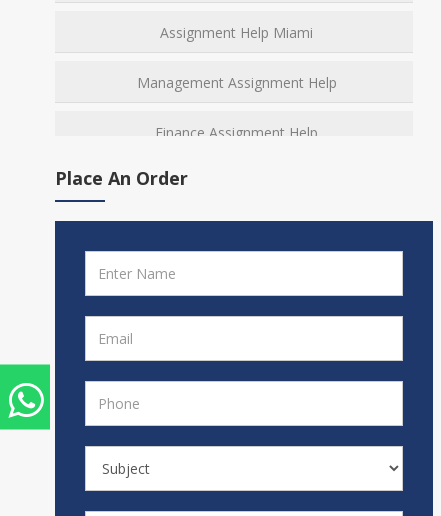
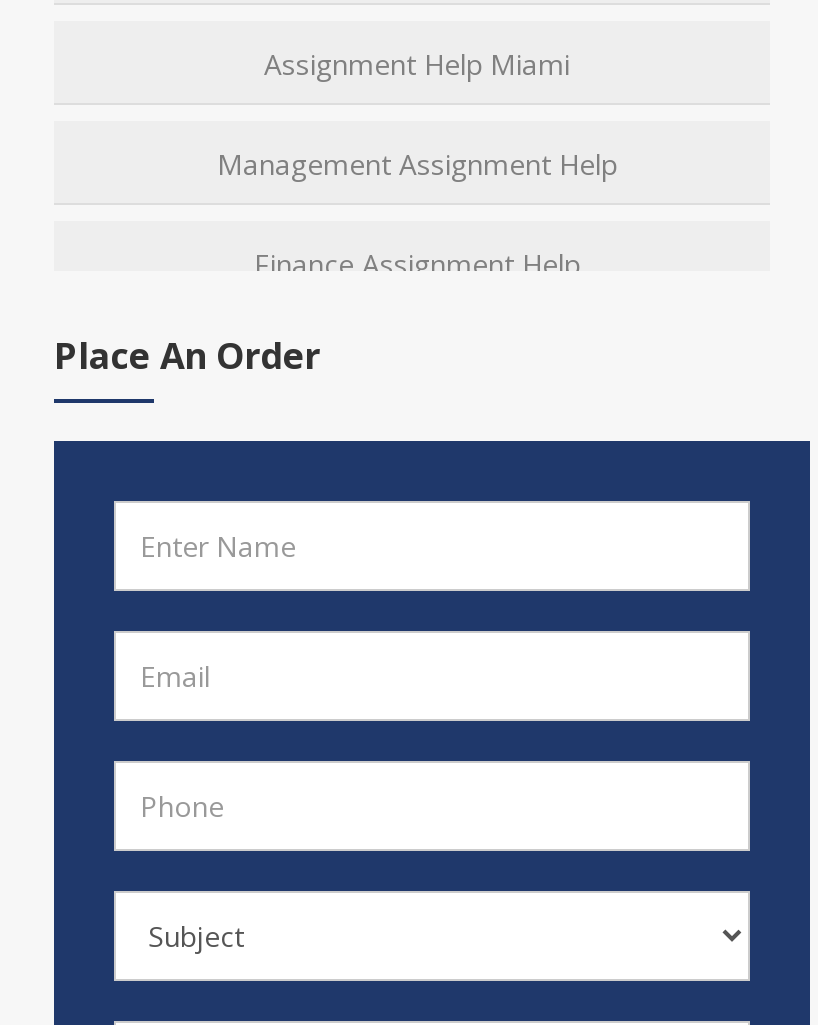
- [image]
